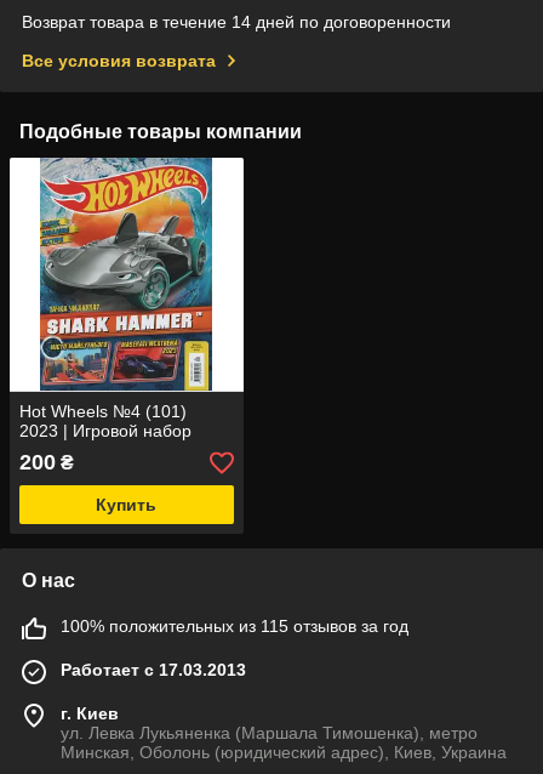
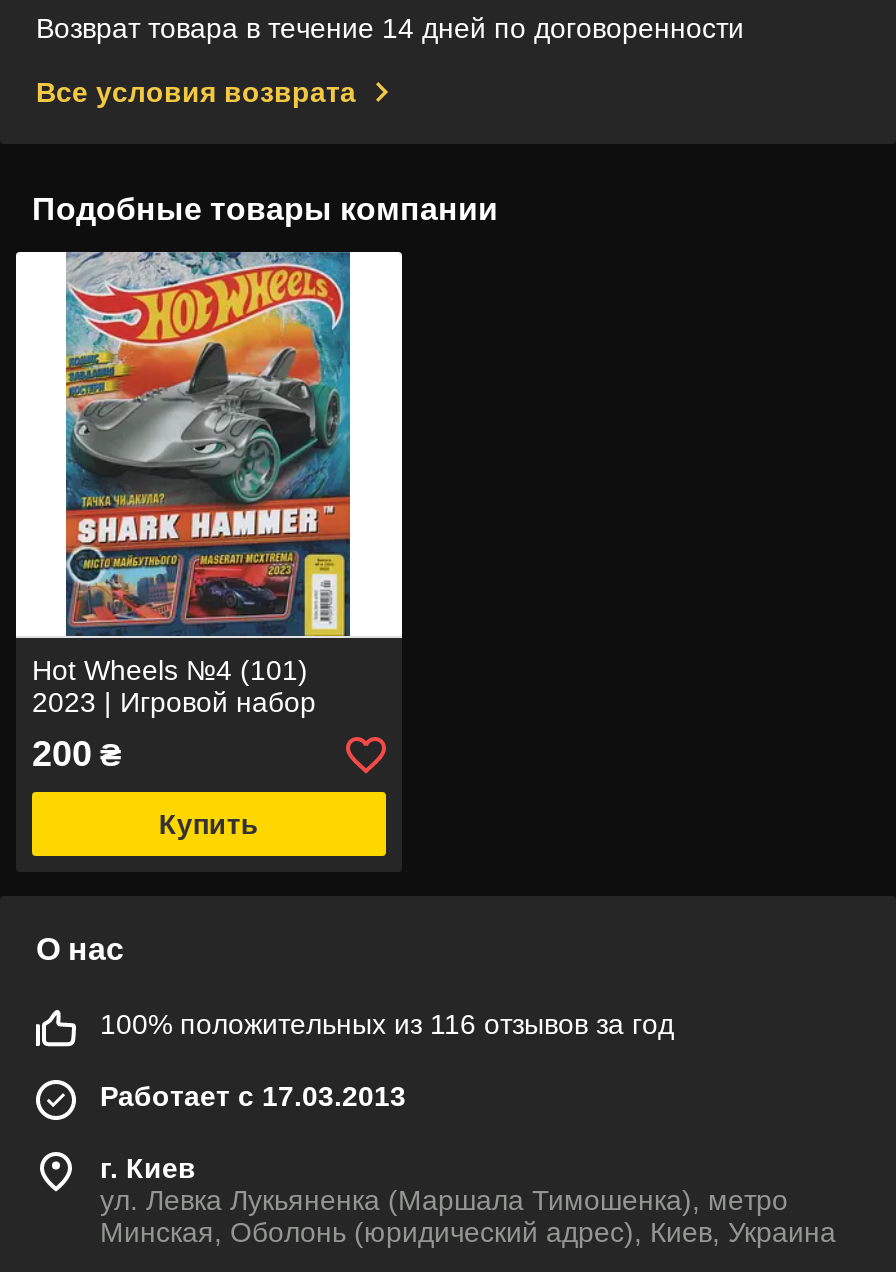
- 100% положительных из 115 отзывов за год
+ 100% положительных из 116 отзывов за год
